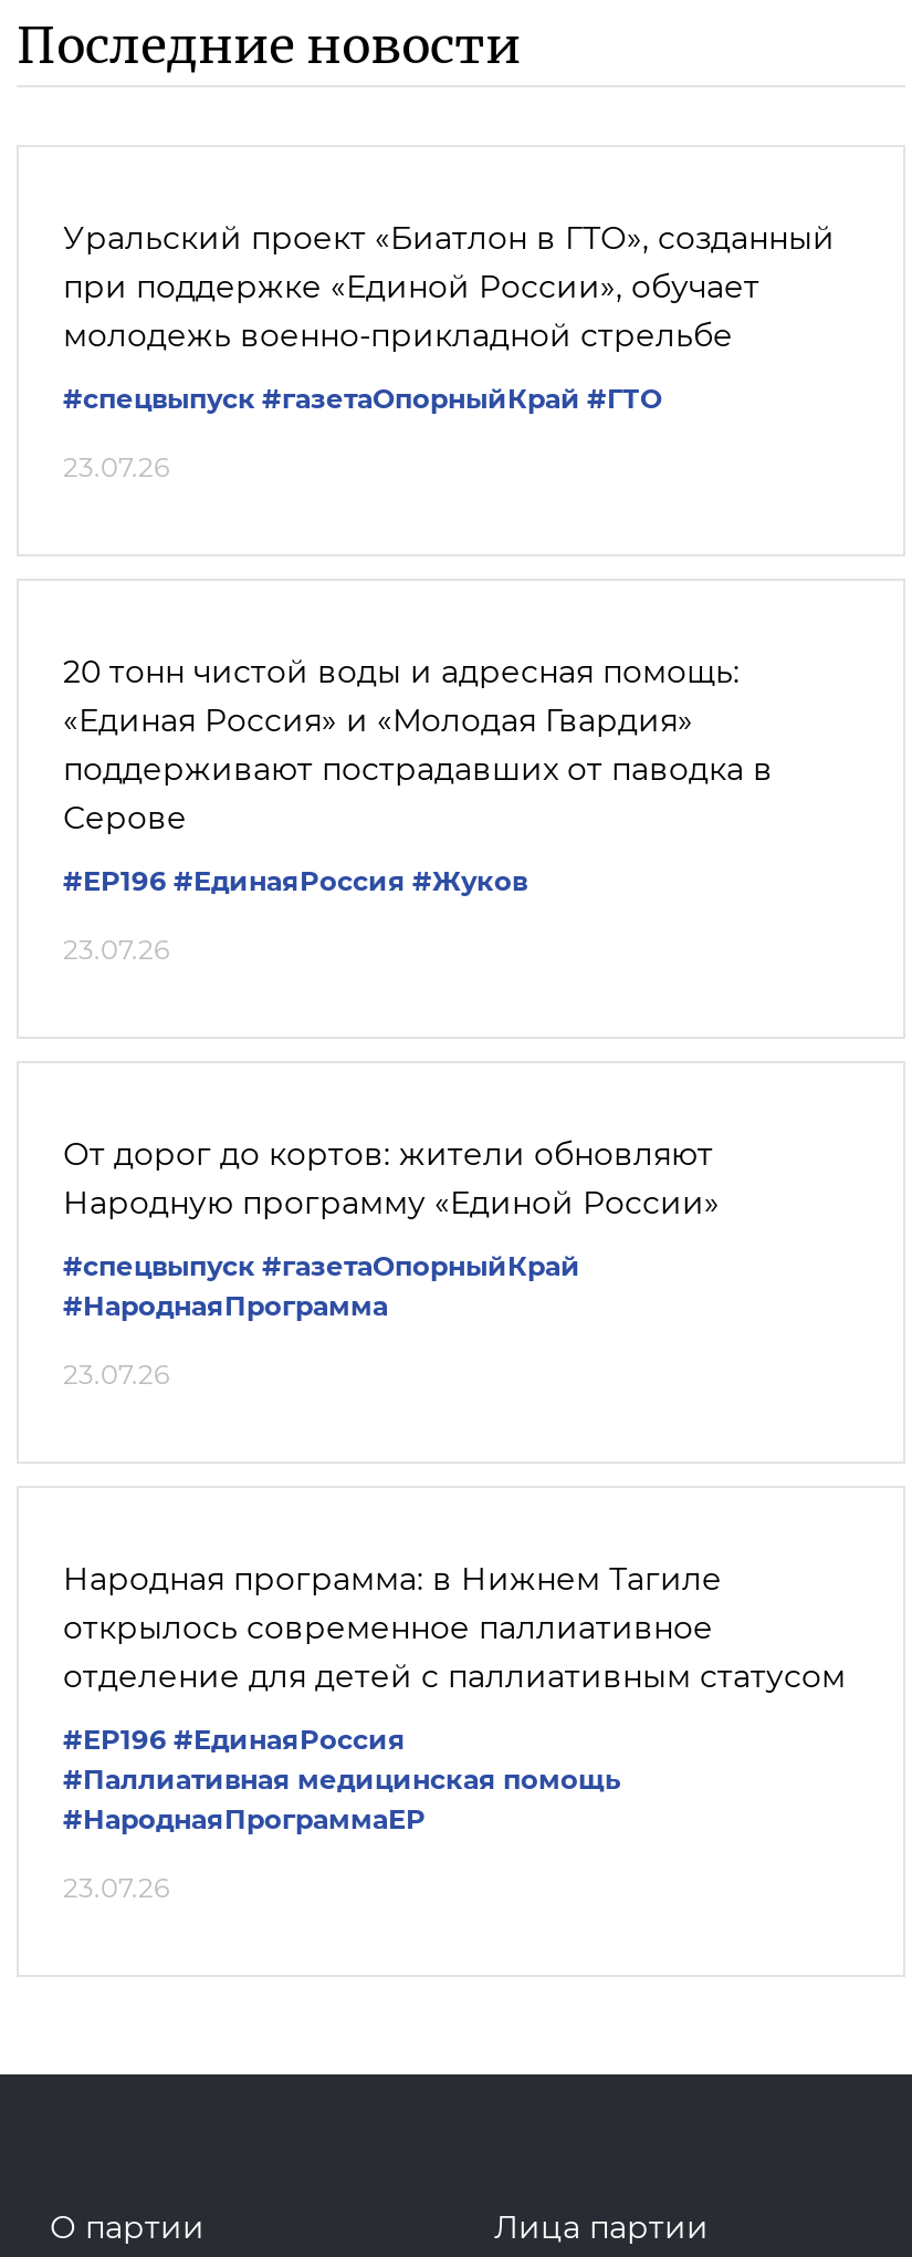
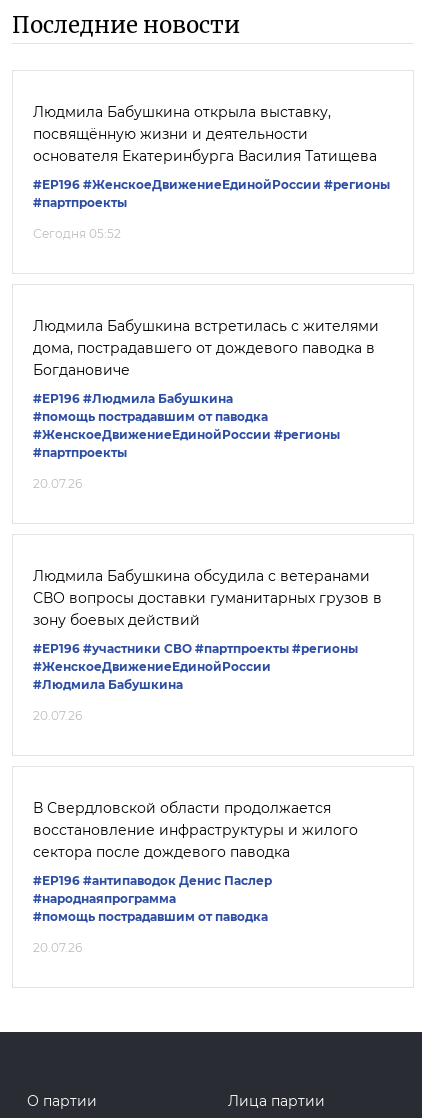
- Уральский проект «Биатлон в ГТО», созданный
- при поддержке «Единой России», обучает
- молодежь военно-прикладной стрельбе
+ Людмила Бабушкина открыла выставку,
+ посвящённую жизни и деятельности
+ основателя Екатеринбурга Василия Татищева

- #спецвыпуск #газетаОпорныйКрай #ГТО
+ #ЕР196 #ЖенскоеДвижениеЕдинойРоссии #регионы
+ #партпроекты

- 23.07.26
+ Сегодня 05:52

- 20 тонн чистой воды и адресная помощь:
- «Единая Россия» и «Молодая Гвардия»
- поддерживают пострадавших от паводка в
- Серове
+ Людмила Бабушкина встретилась с жителями
+ дома, пострадавшего от дождевого паводка в
+ Богдановиче

- #ЕР196 #ЕдинаяРоссия #Жуков
+ #ЕР196 #Людмила Бабушкина
+ #помощь пострадавшим от паводка
+ #ЖенскоеДвижениеЕдинойРоссии #регионы
+ #партпроекты

- 23.07.26
+ 20.07.26

- От дорог до кортов: жители обновляют
- Народную программу «Единой России»
+ Людмила Бабушкина обсудила с ветеранами
+ СВО вопросы доставки гуманитарных грузов в
+ зону боевых действий

- #спецвыпуск #газетаОпорныйКрай
- #НароднаяПрограмма
+ #ЕР196 #участники СВО #партпроекты #регионы
+ #ЖенскоеДвижениеЕдинойРоссии
+ #Людмила Бабушкина

- 23.07.26
+ 20.07.26

- Народная программа: в Нижнем Тагиле
- открылось современное паллиативное
- отделение для детей с паллиативным статусом
+ В Свердловской области продолжается
+ восстановление инфраструктуры и жилого
+ сектора после дождевого паводка

- #ЕР196 #ЕдинаяРоссия
- #Паллиативная медицинская помощь
- #НароднаяПрограммаЕР
+ #ЕР196 #антипаводок Денис Паслер
+ #народнаяпрограмма
+ #помощь пострадавшим от паводка

- 23.07.26
+ 20.07.26
